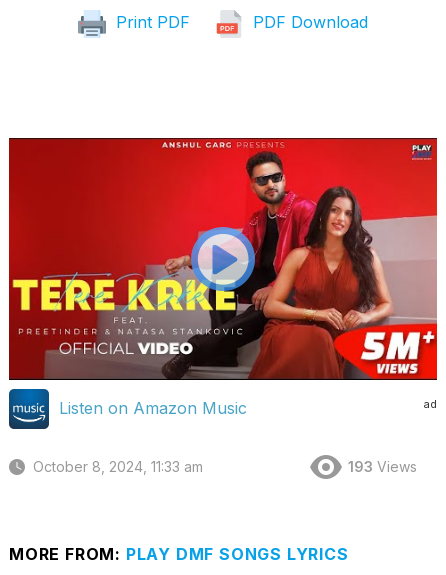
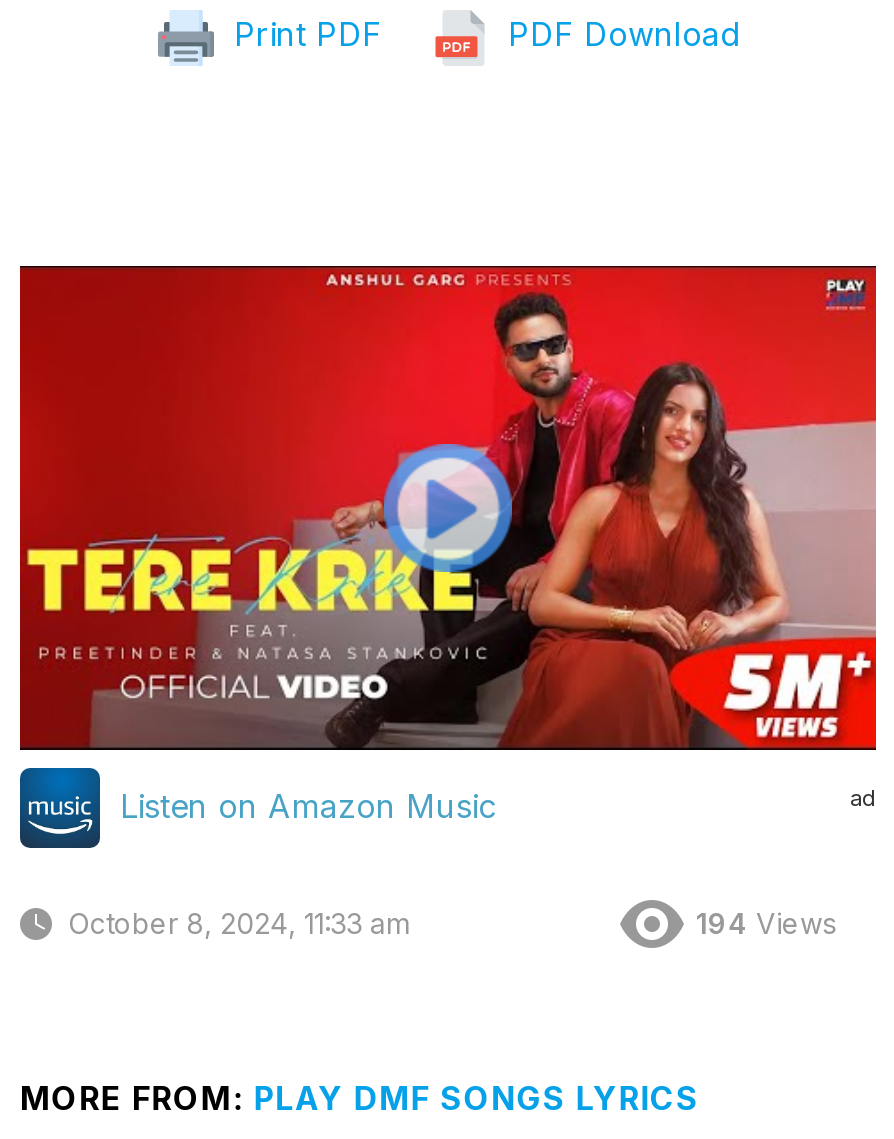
- 193 Views
+ 194 Views
